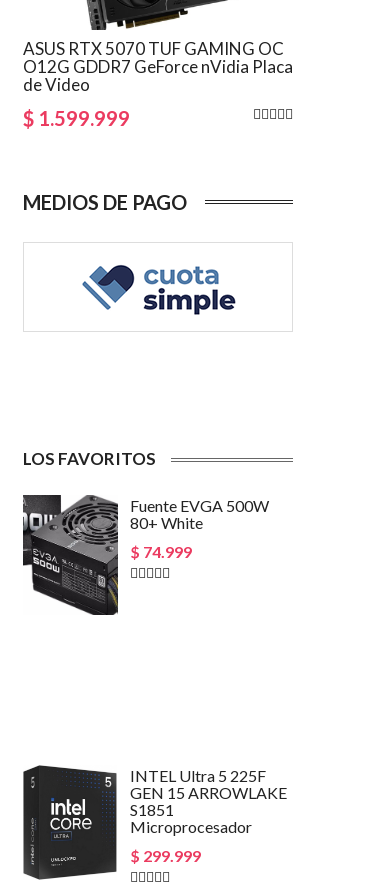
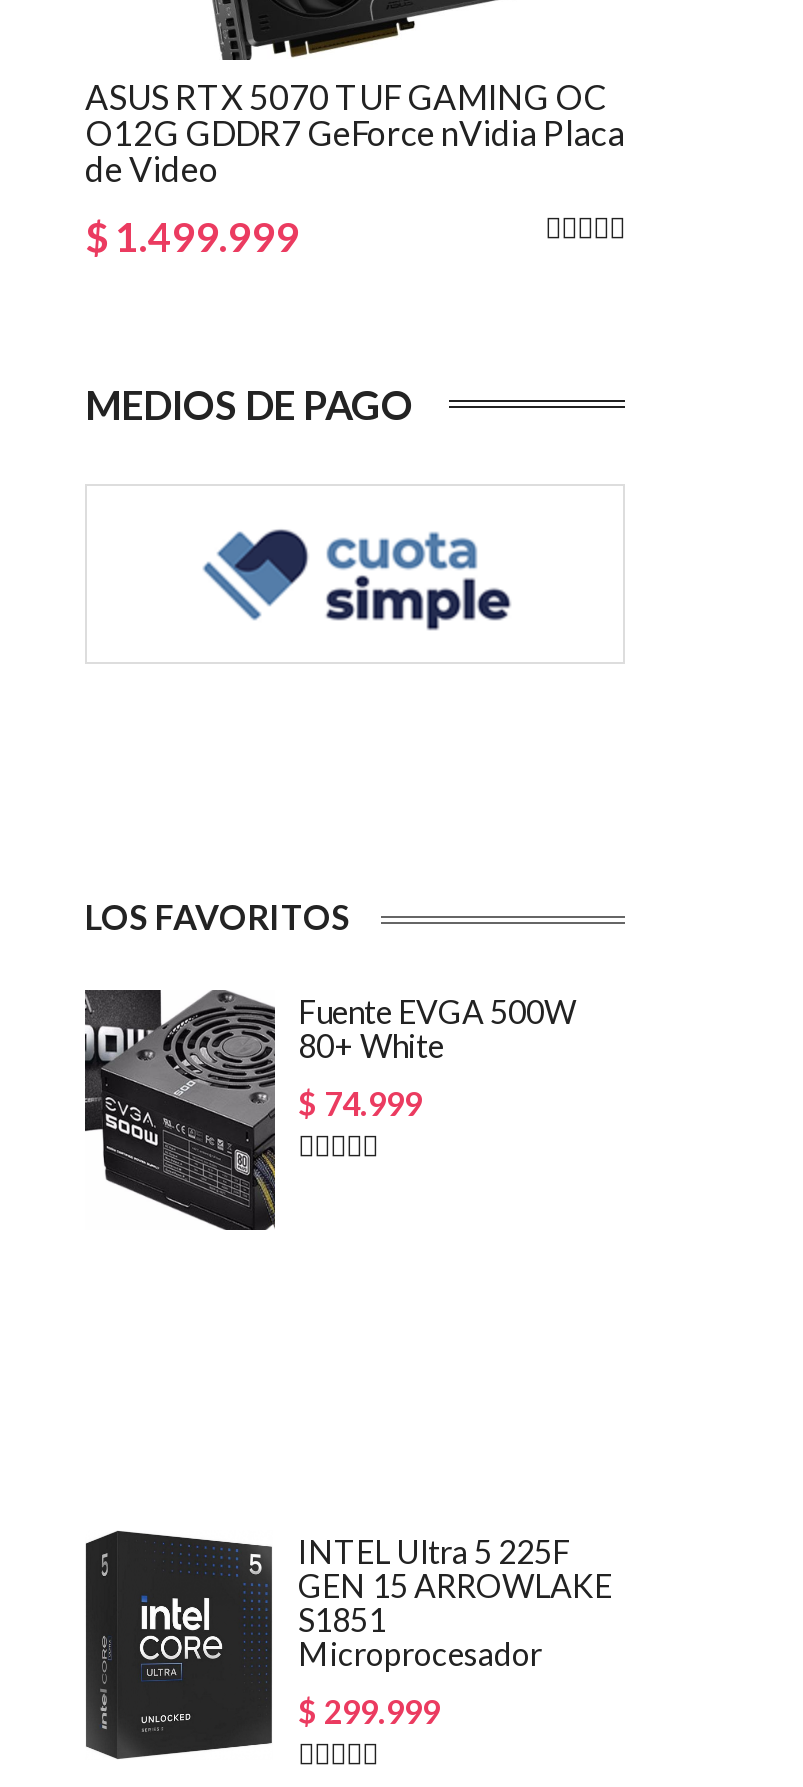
- $ 1.599.999
+ $ 1.499.999
